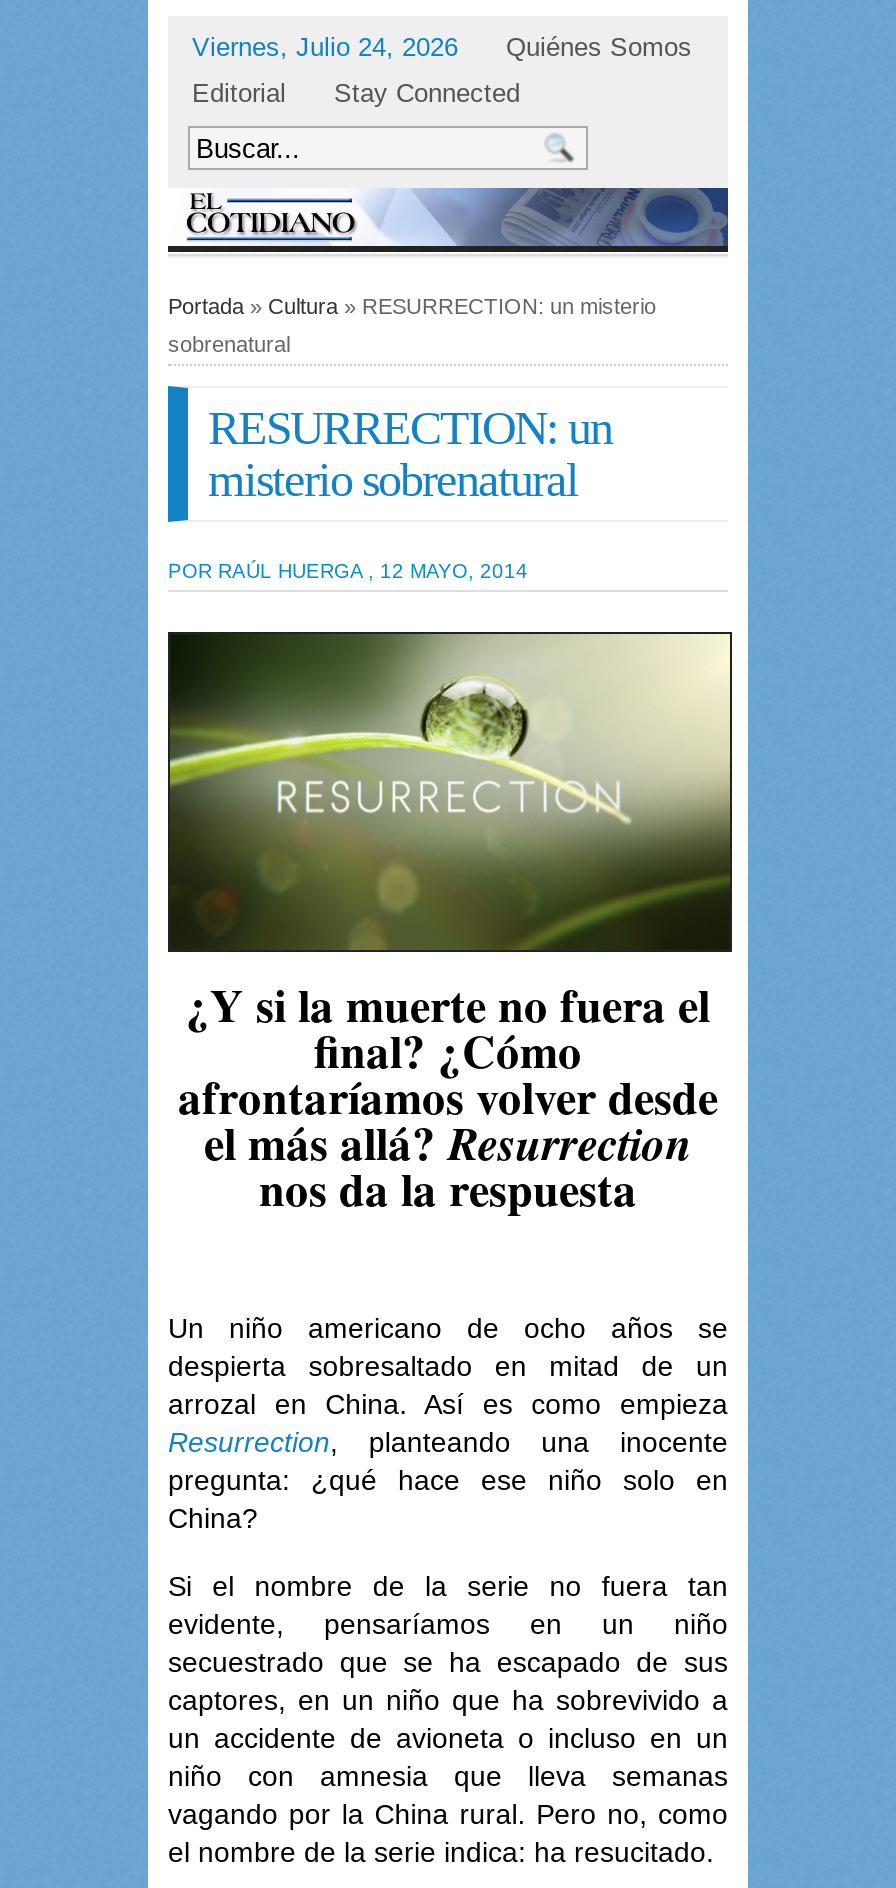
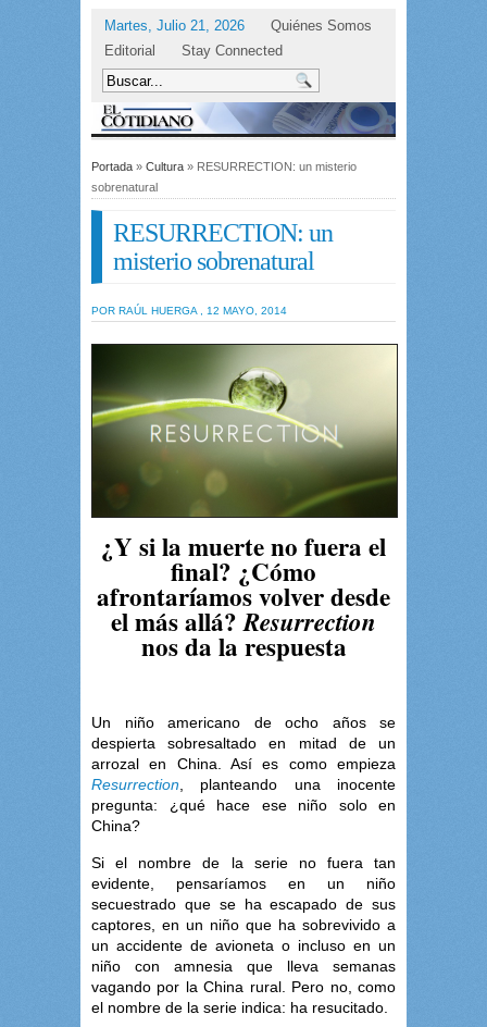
- Viernes, Julio 24, 2026
+ Martes, Julio 21, 2026
